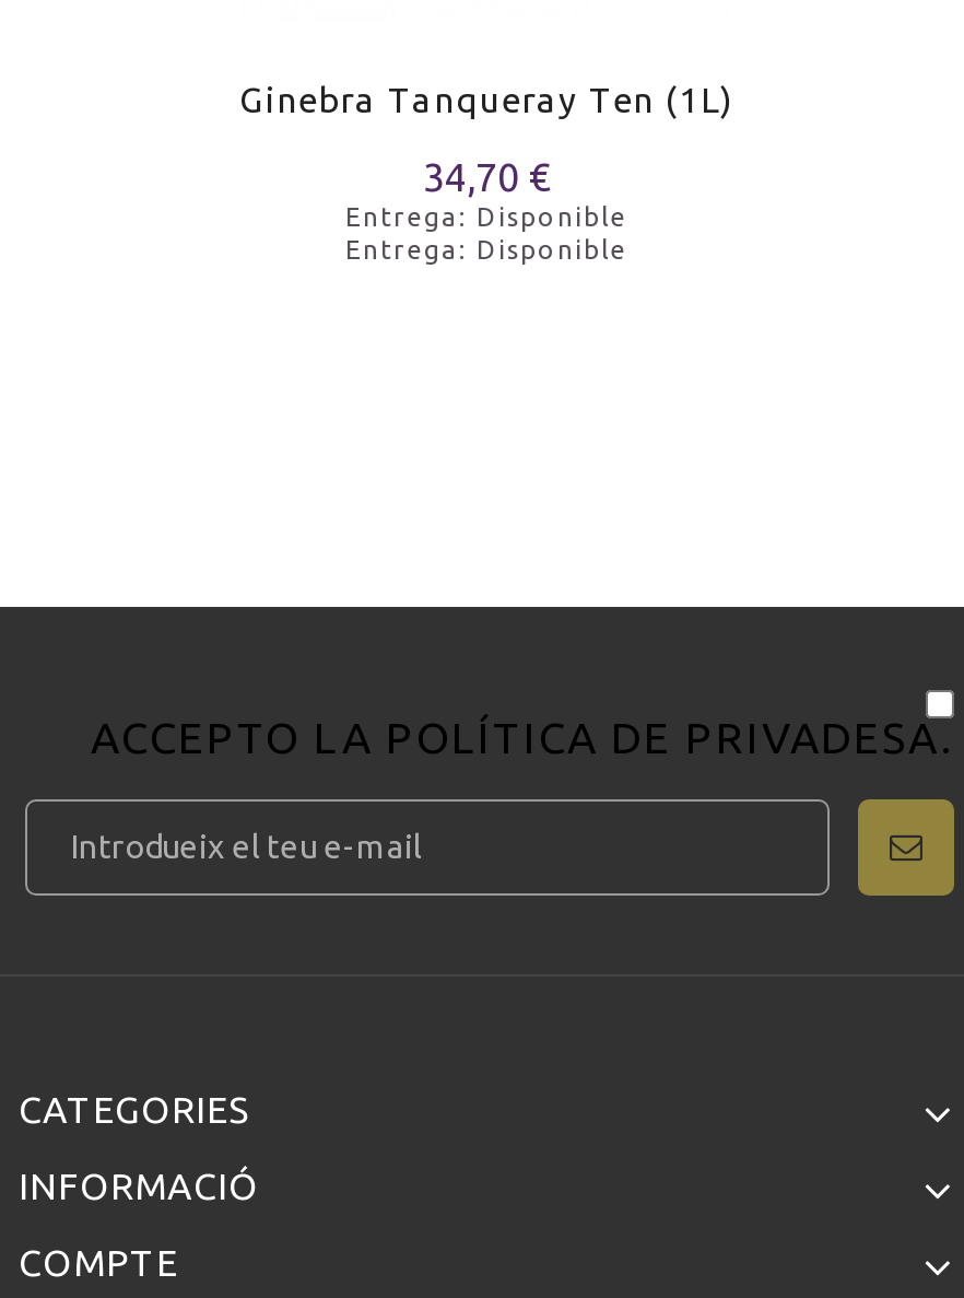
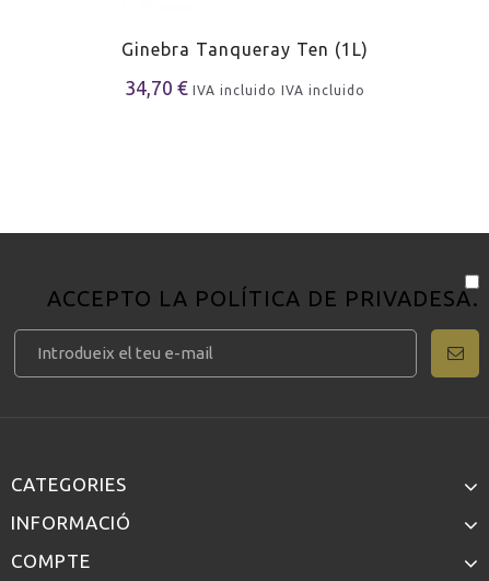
- 34,70 €
- Entrega: Disponible
- Entrega: Disponible
+ 34,70 € IVA incluido IVA incluido
